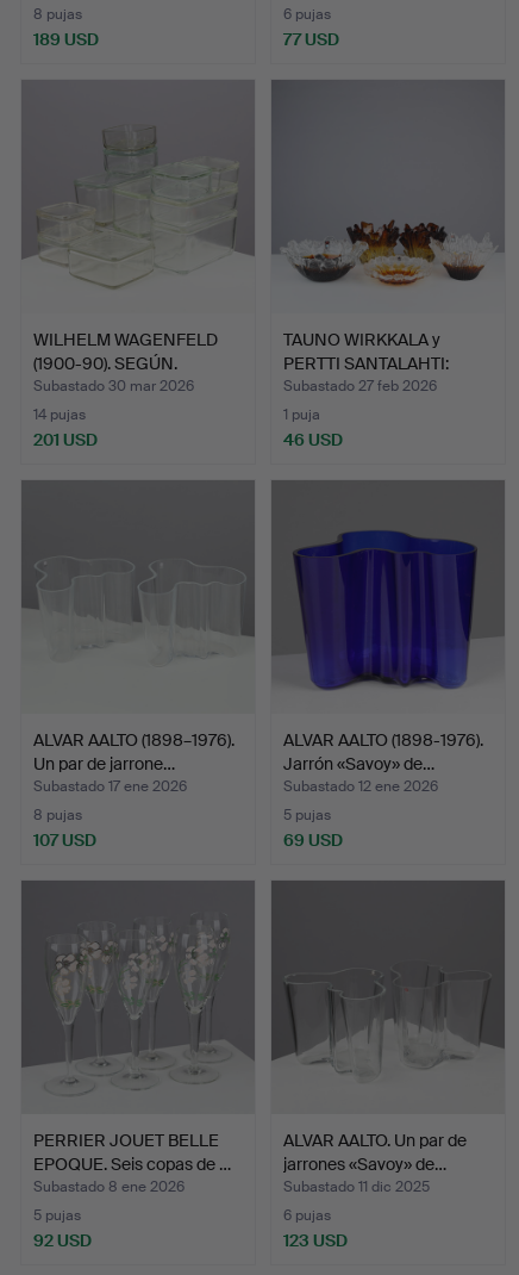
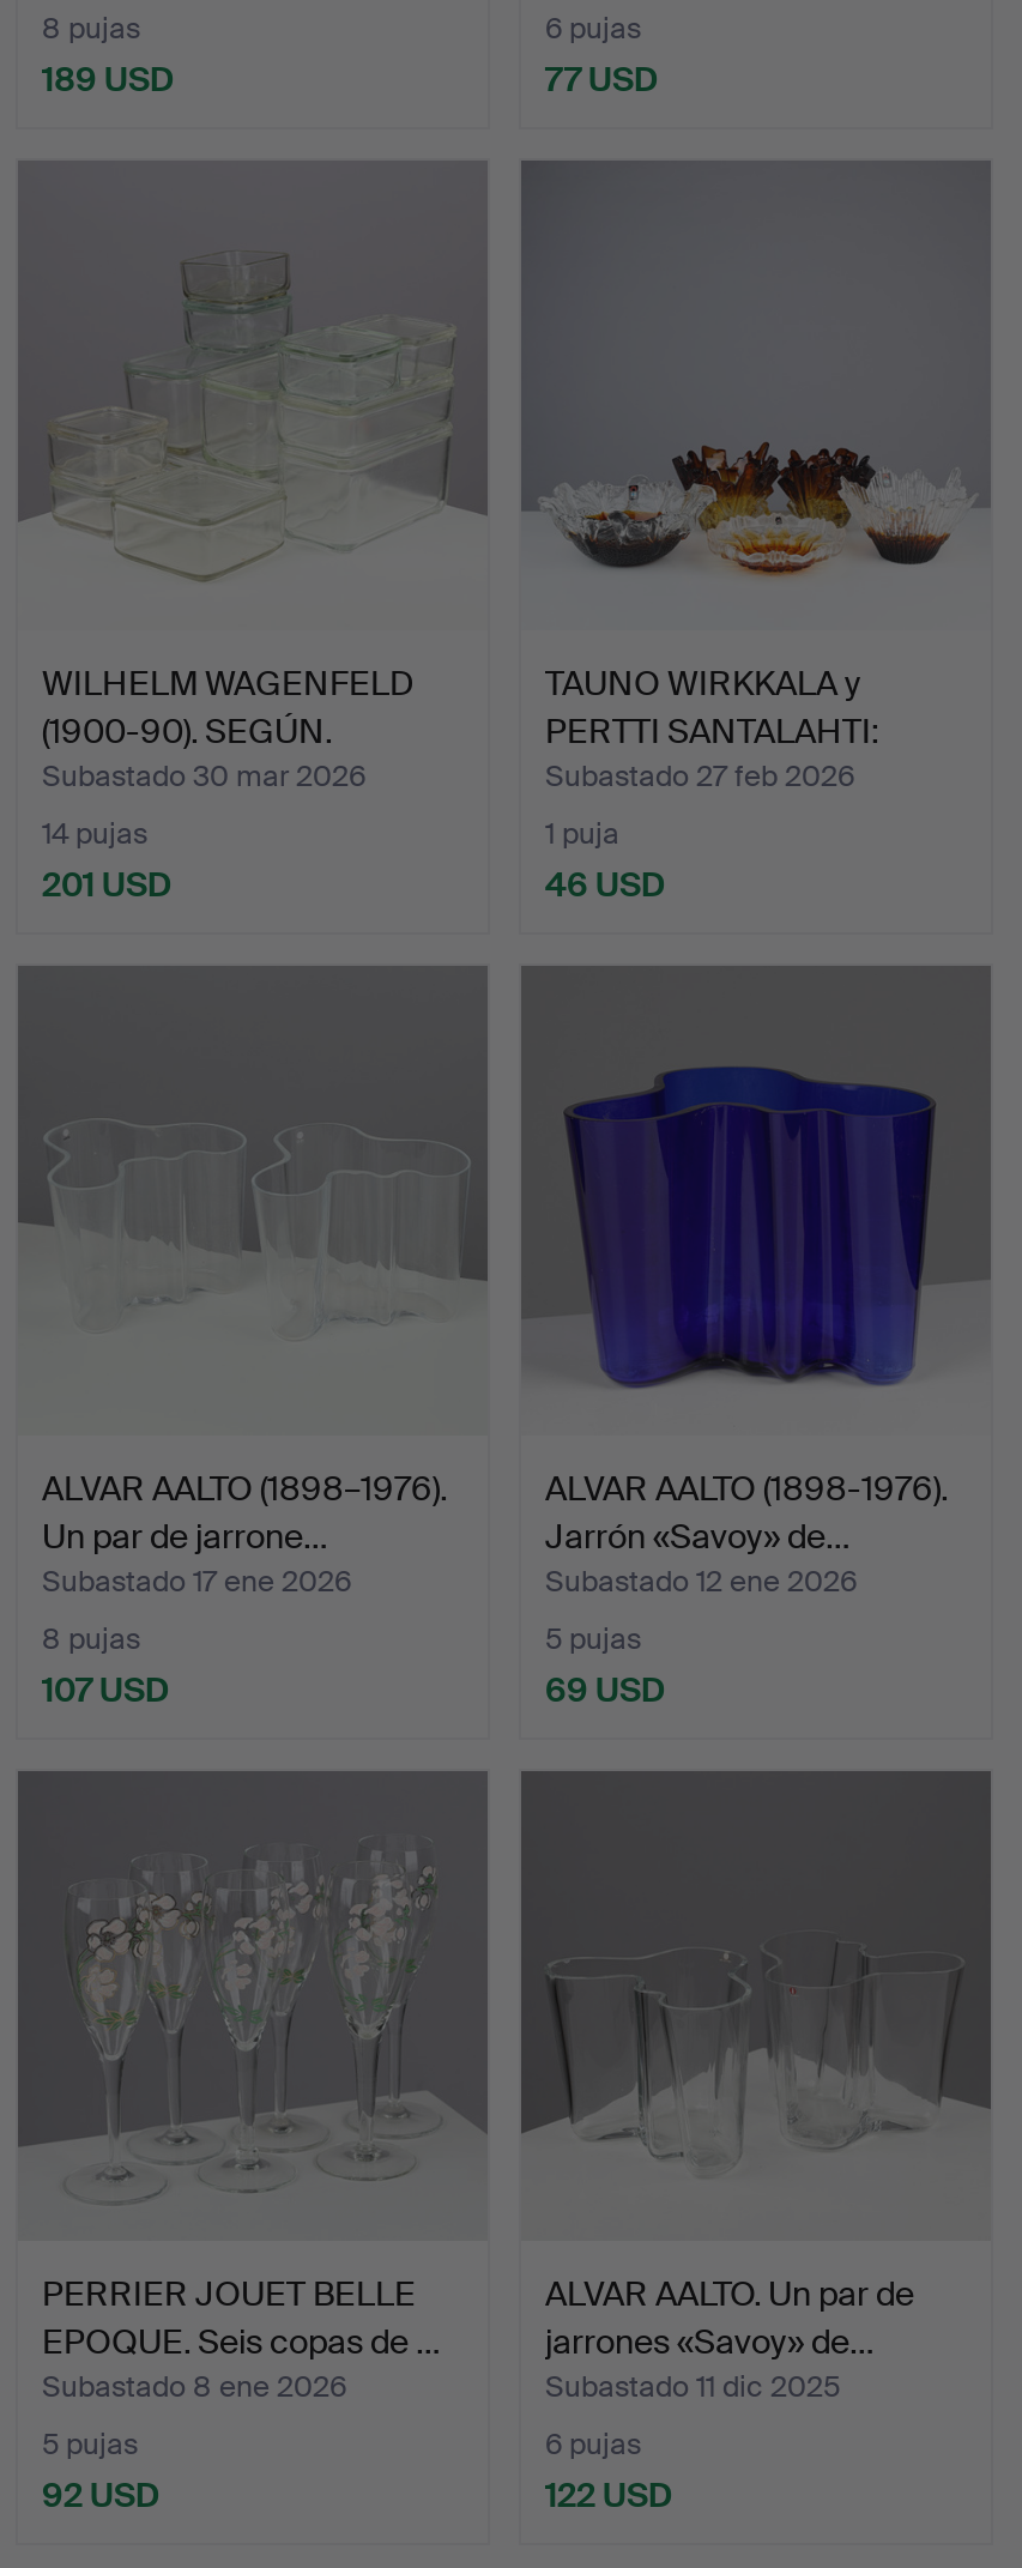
- 123 USD
+ 122 USD
